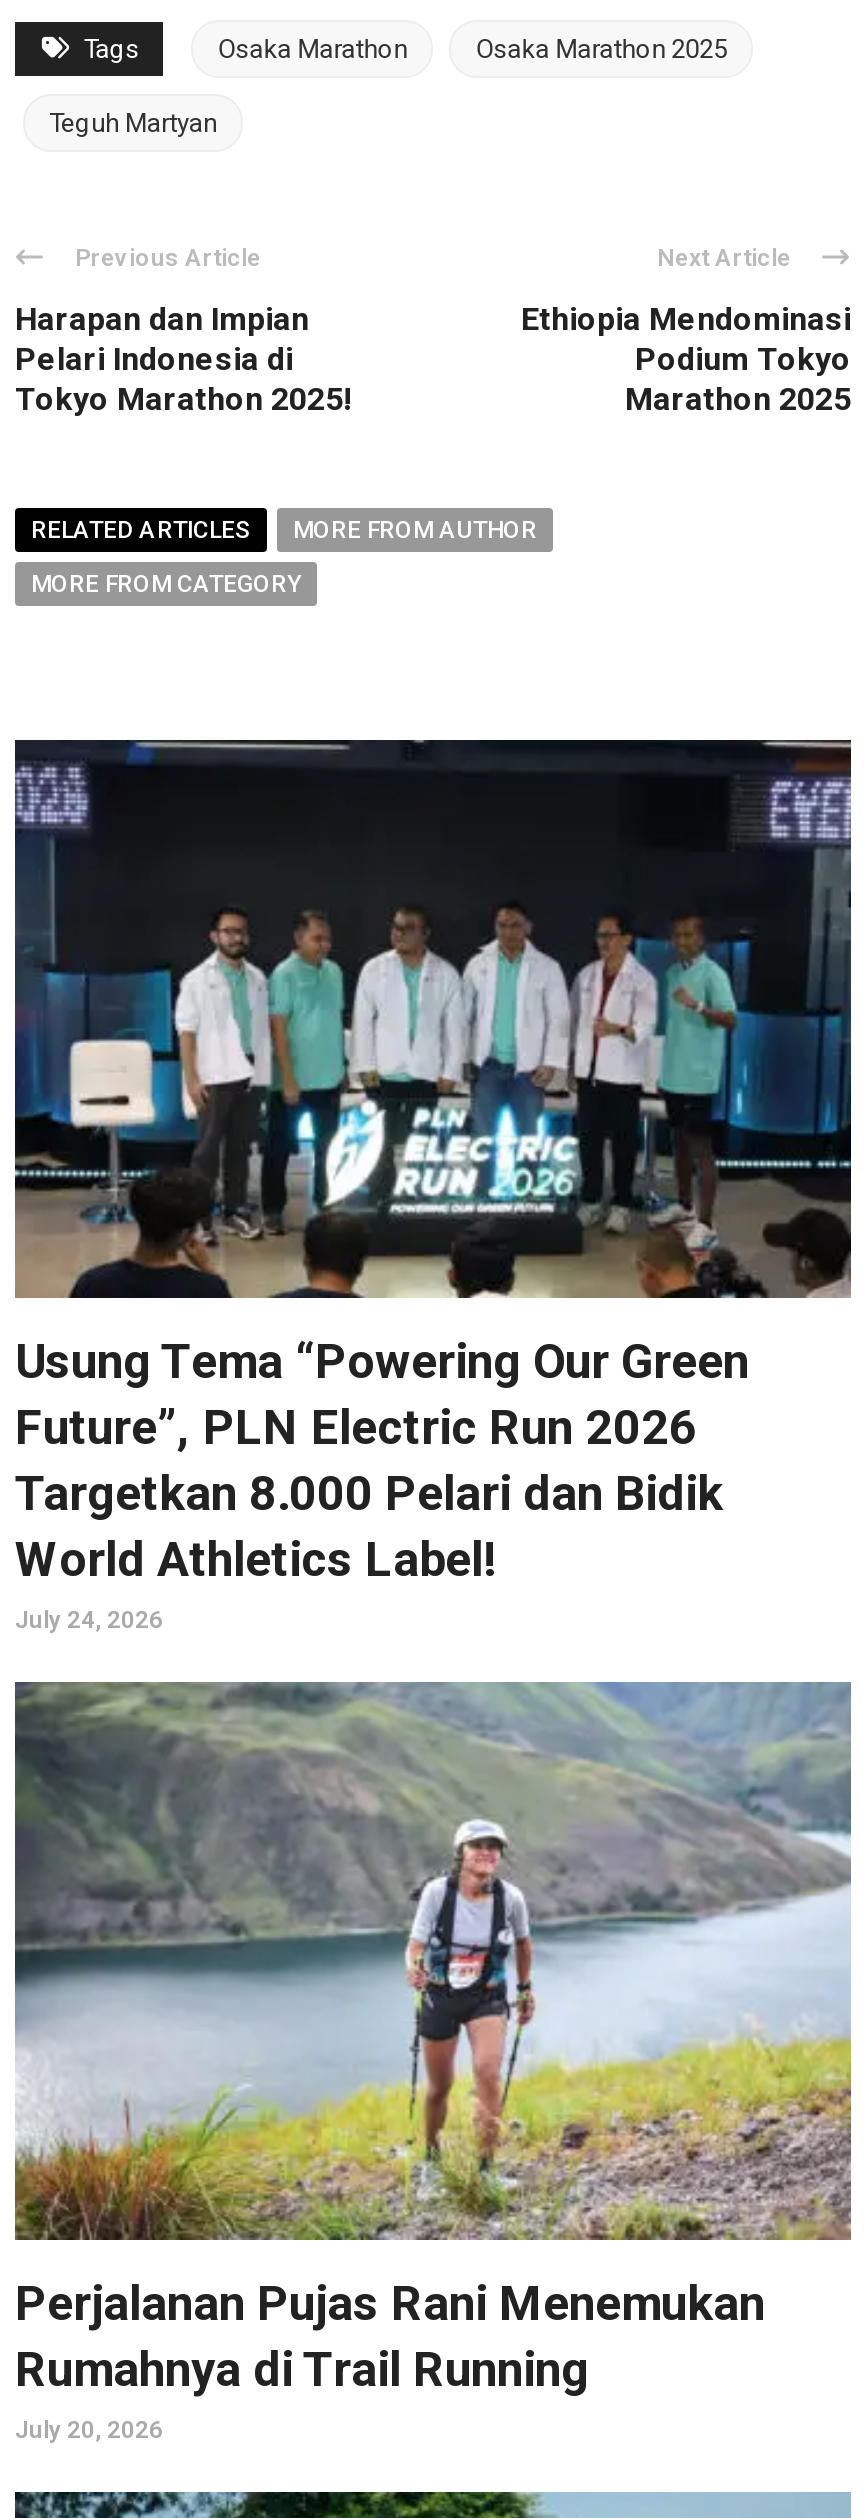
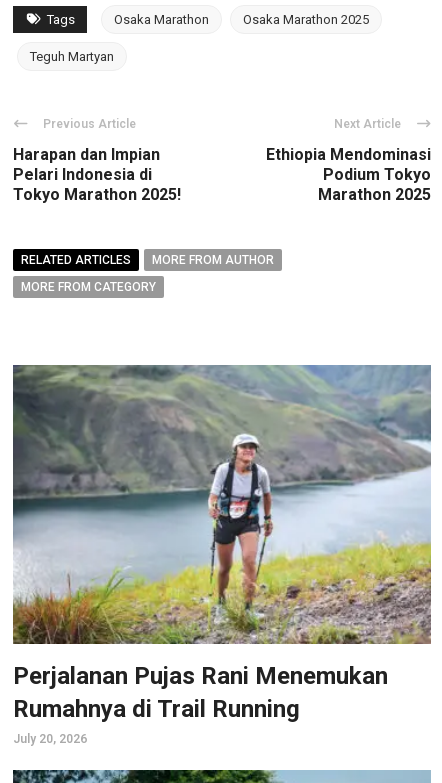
- [image]
- Usung Tema “Powering Our Green
- Future”, PLN Electric Run 2026
- Targetkan 8.000 Pelari dan Bidik
- World Athletics Label!
- July 24, 2026
